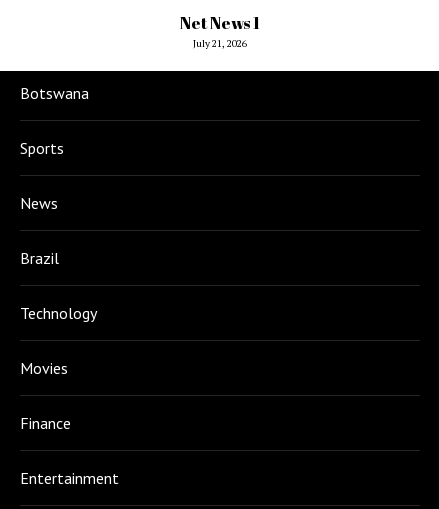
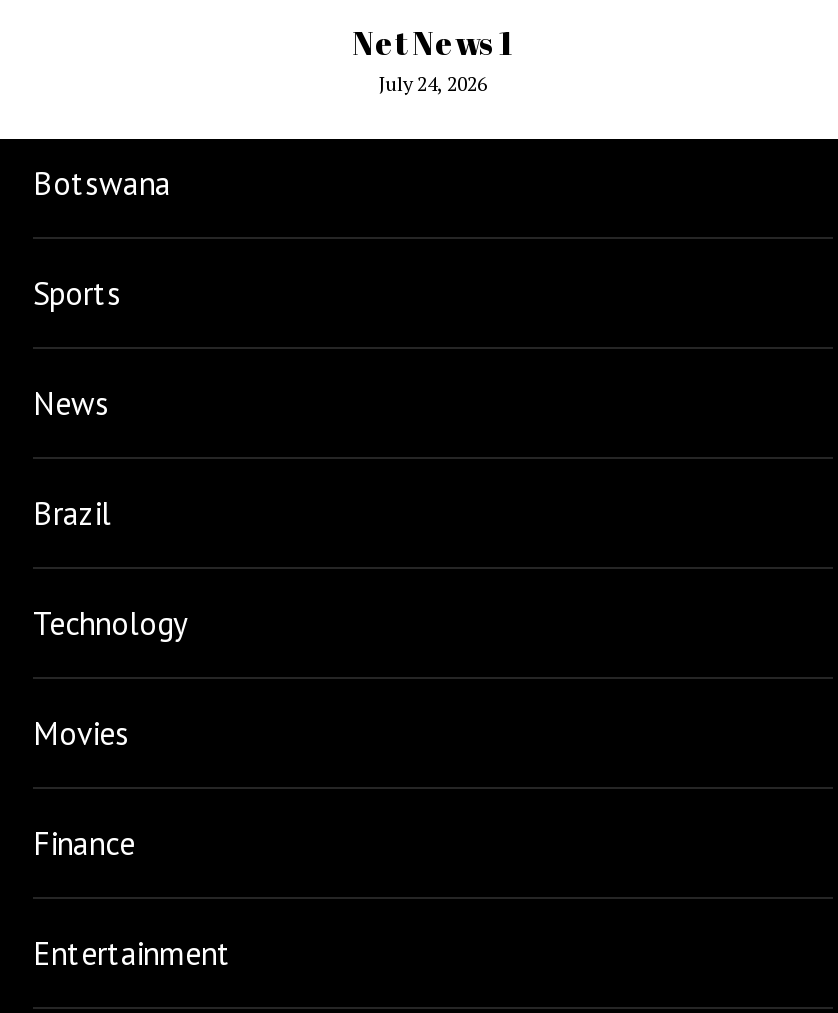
- July 21, 2026
+ July 24, 2026
